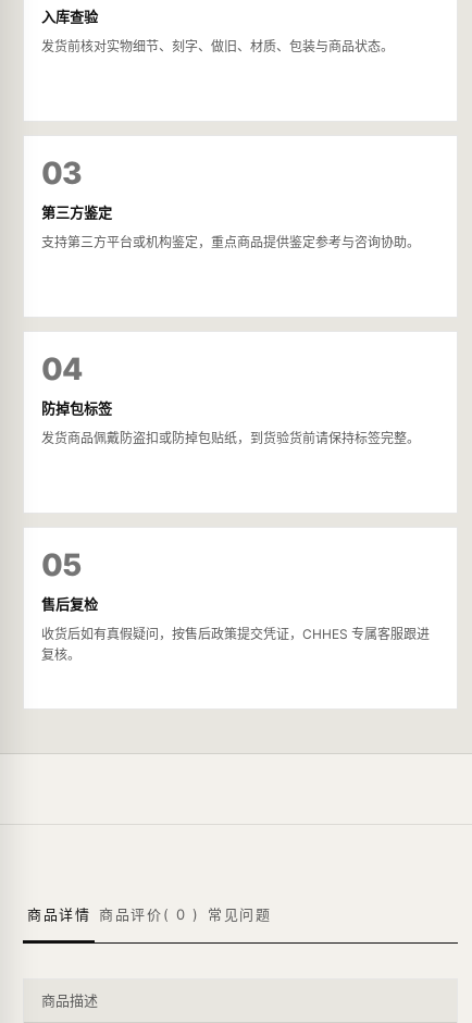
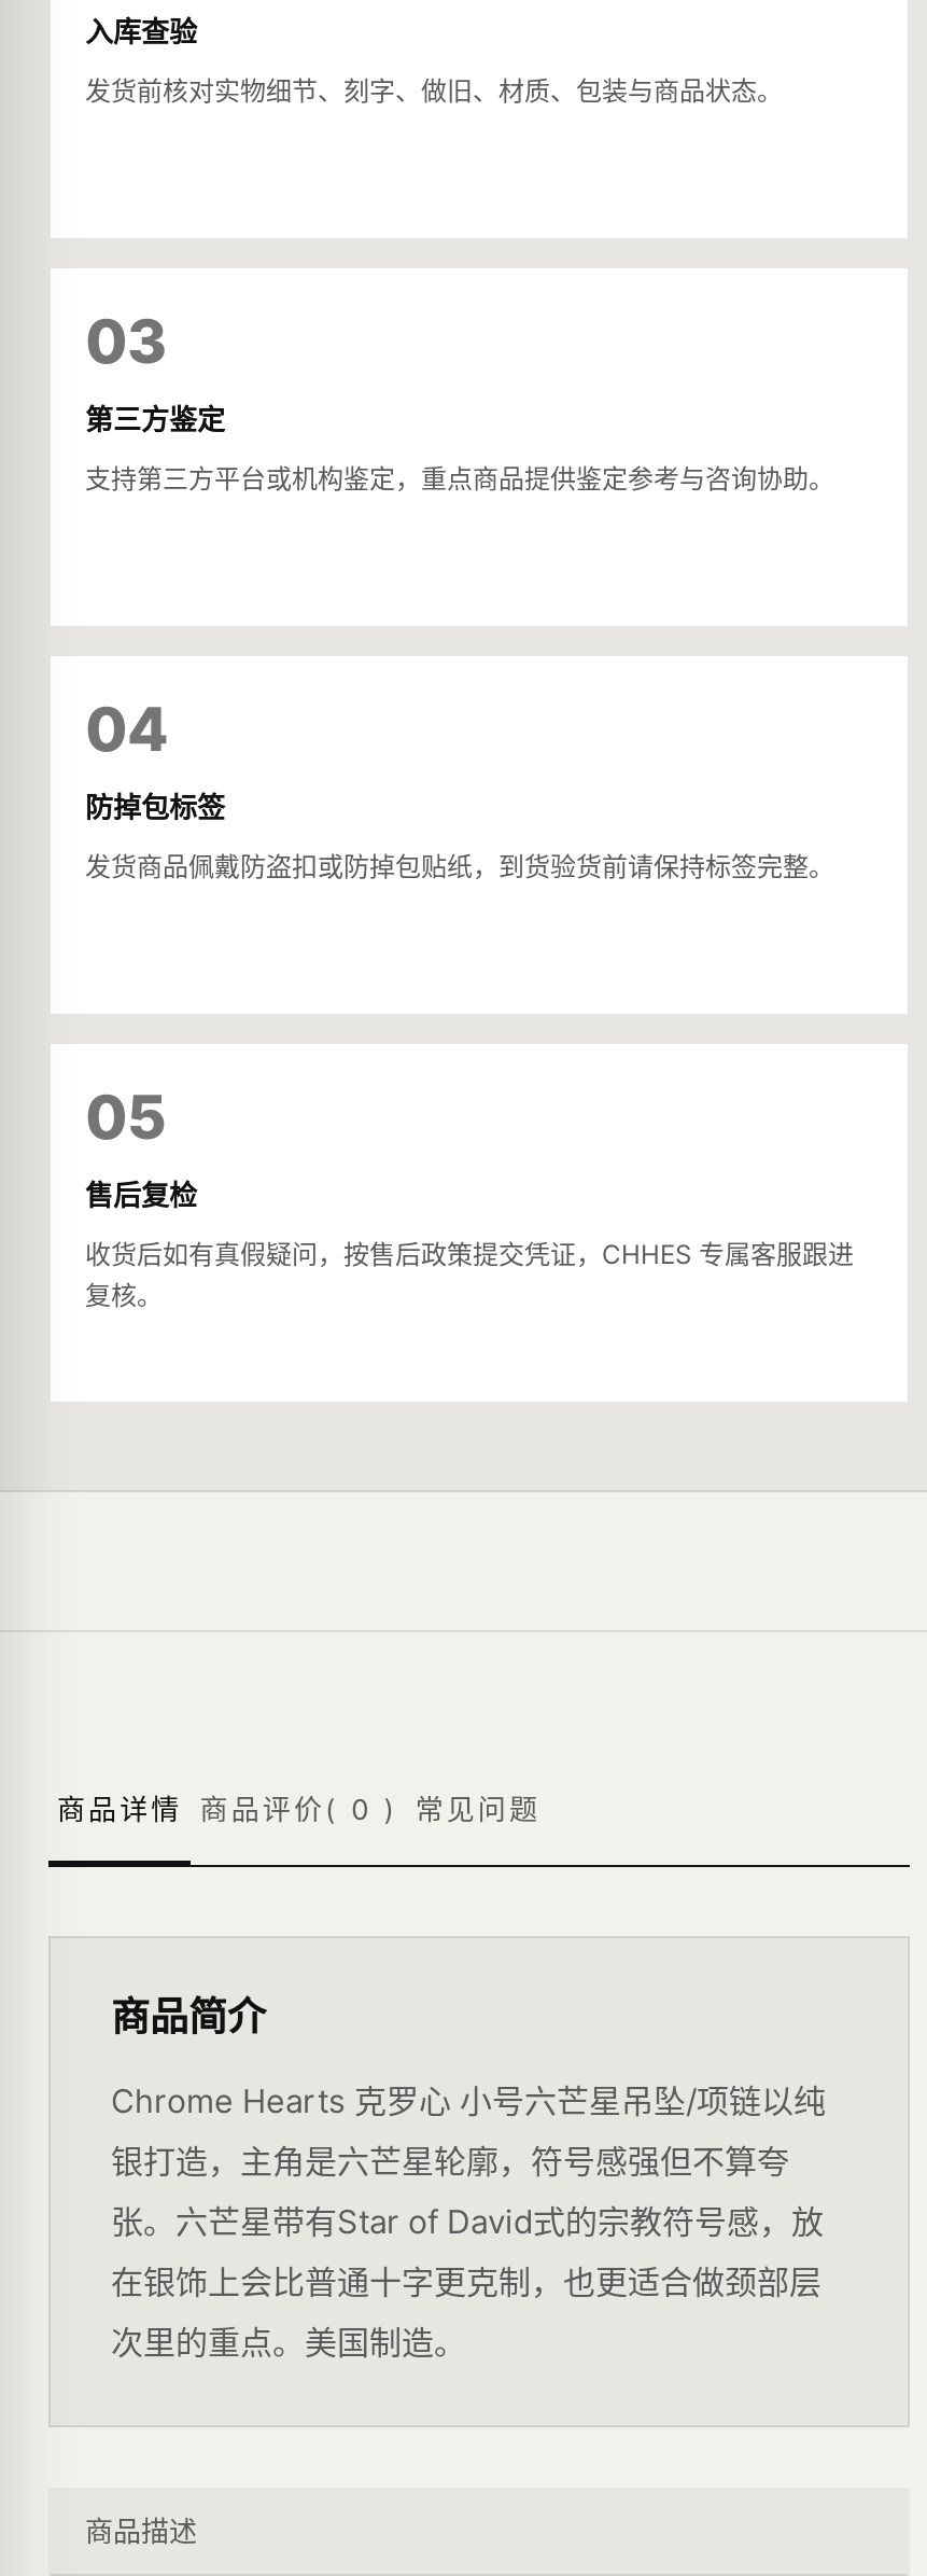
+ 商品简介
+ Chrome Hearts 克罗心 小号六芒星吊坠/项链以纯
+ 银打造，主角是六芒星轮廓，符号感强但不算夸
+ 张。六芒星带有Star of David式的宗教符号感，放
+ 在银饰上会比普通十字更克制，也更适合做颈部层
+ 次里的重点。美国制造。
